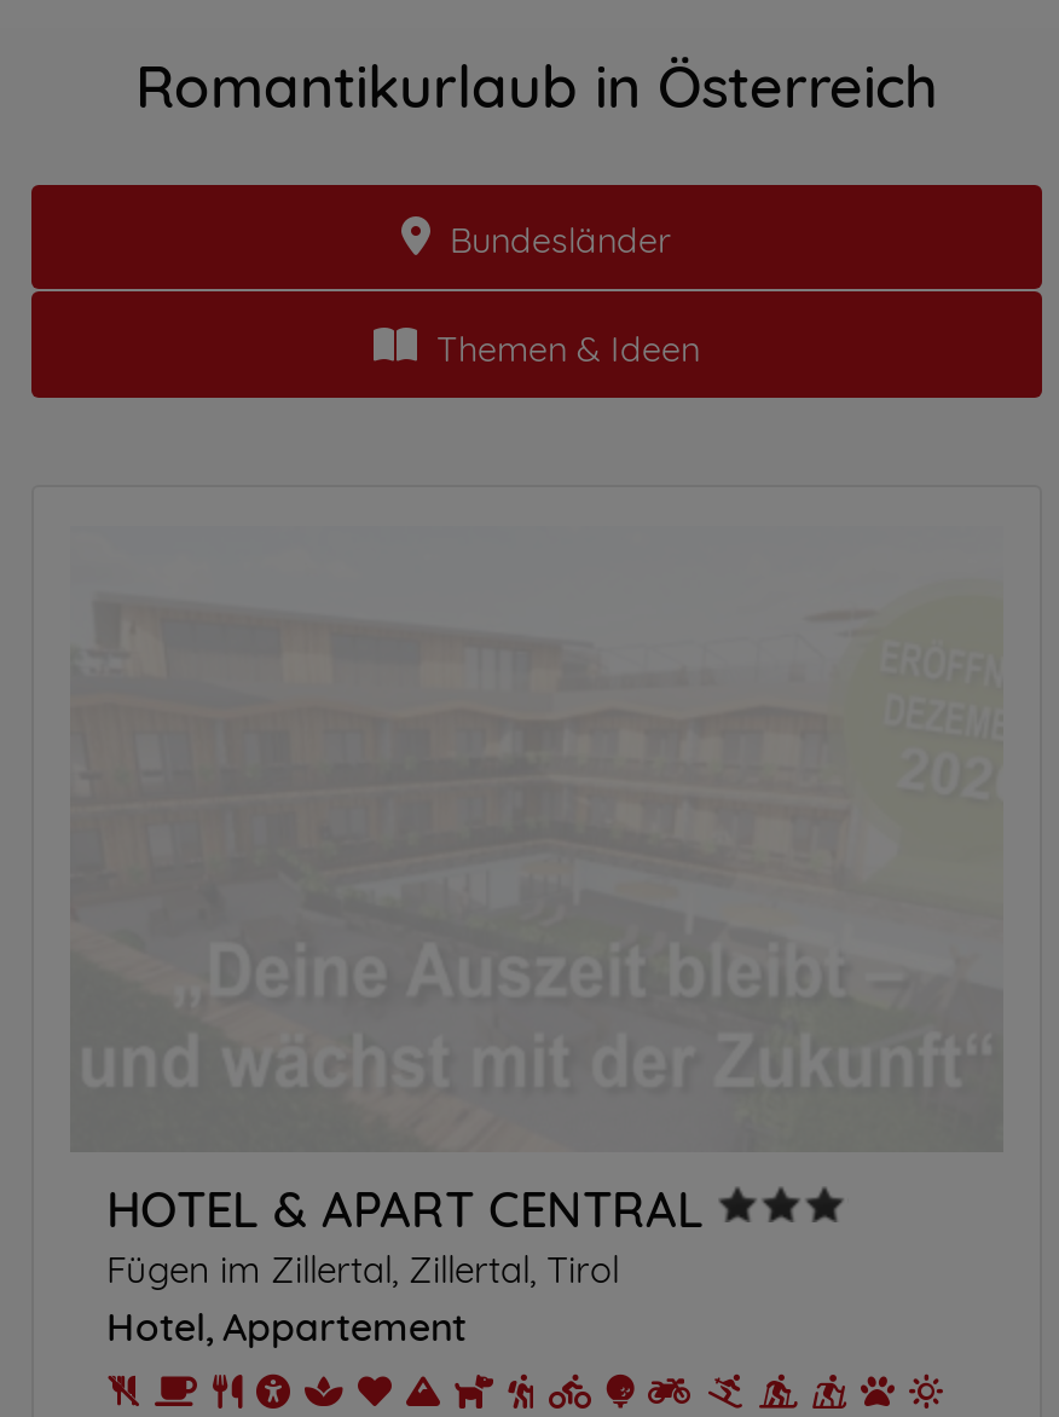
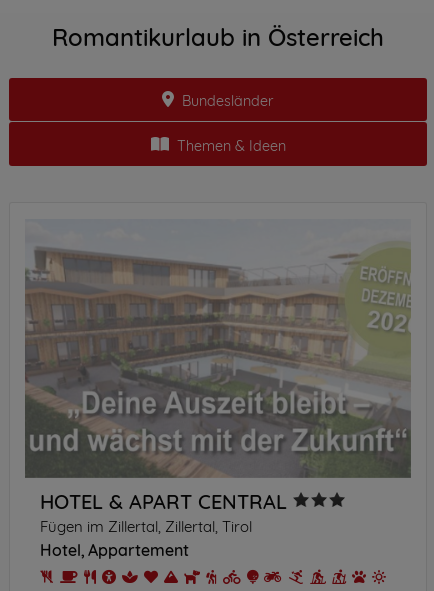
+ [image]
